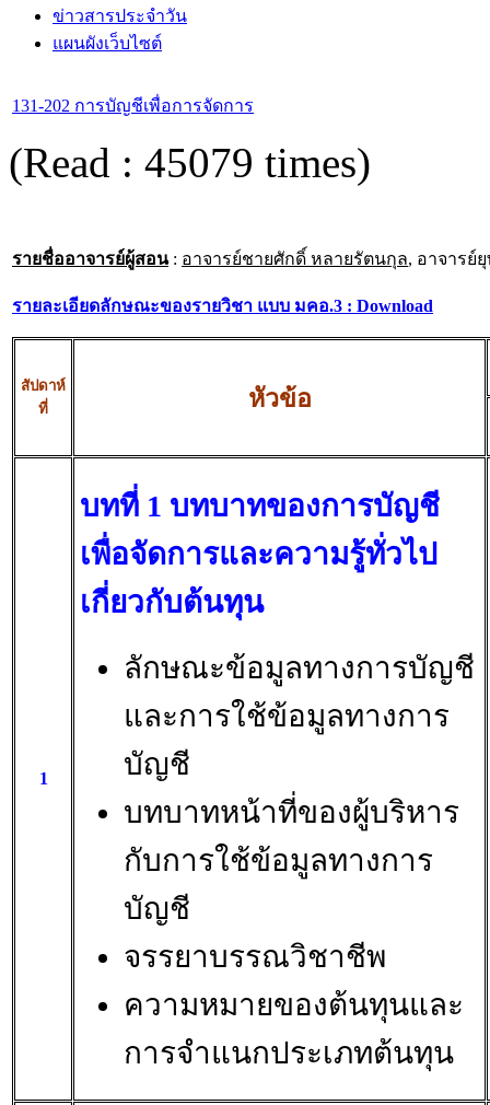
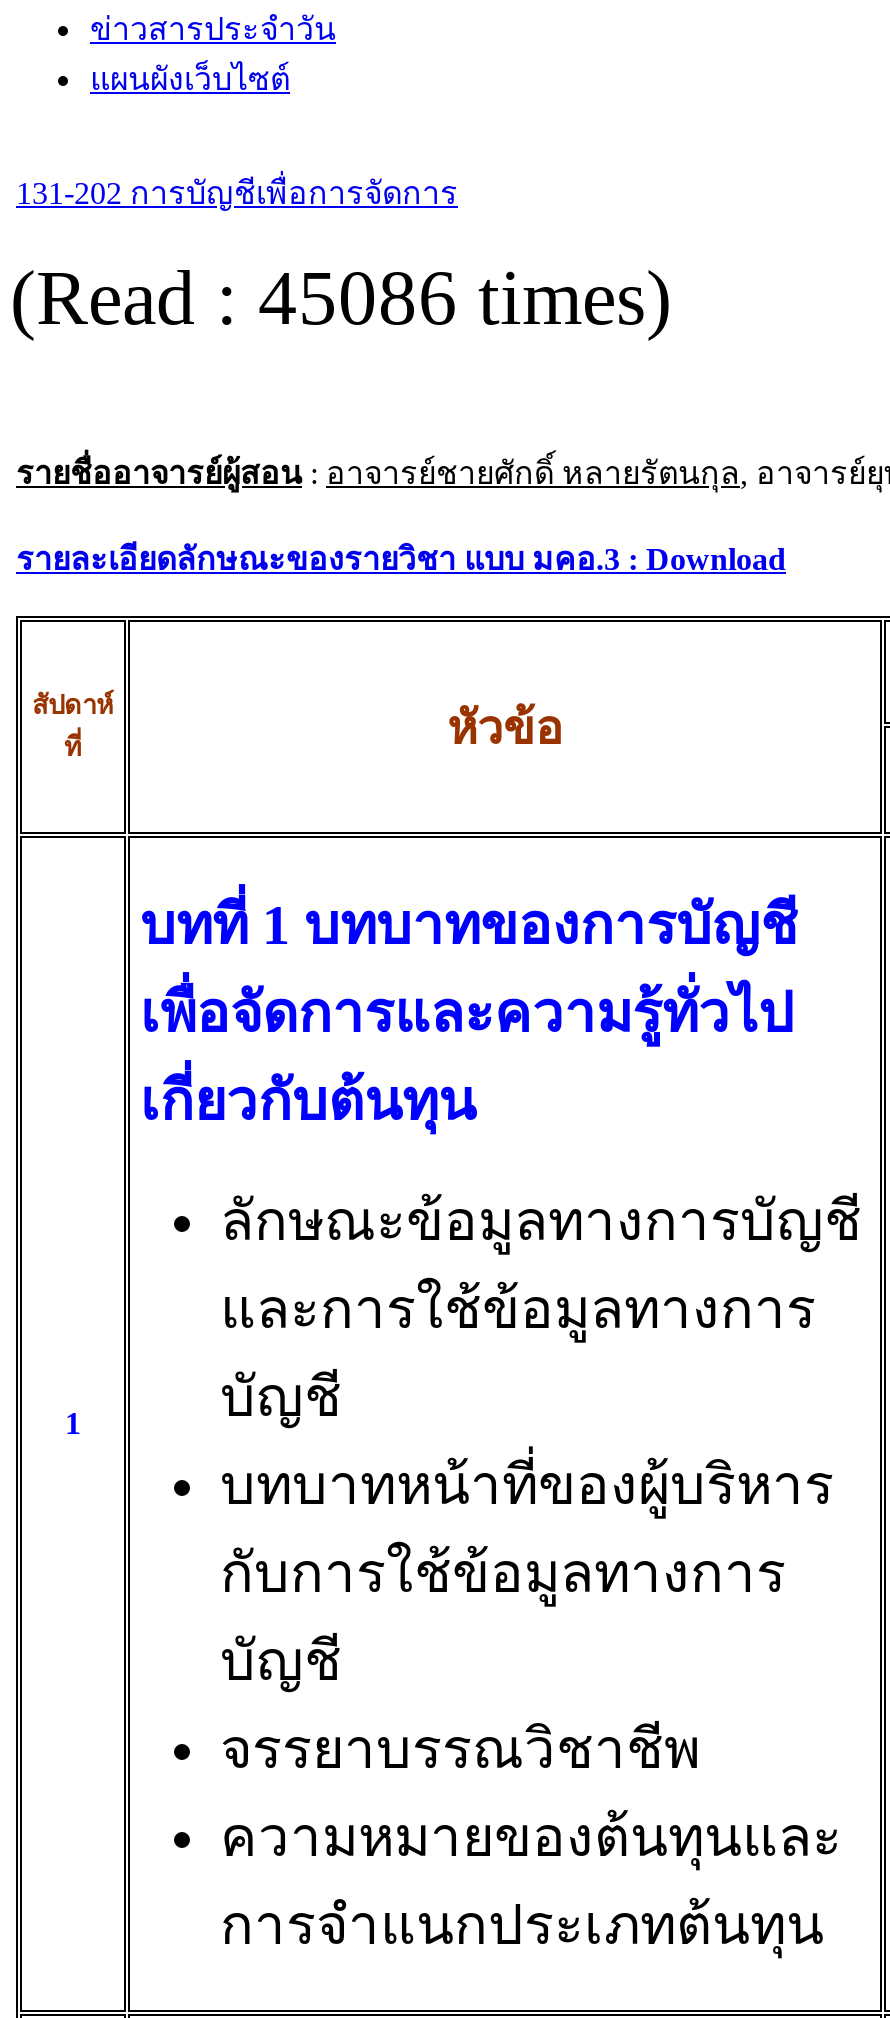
- (Read : 45079 times)
+ (Read : 45086 times)
